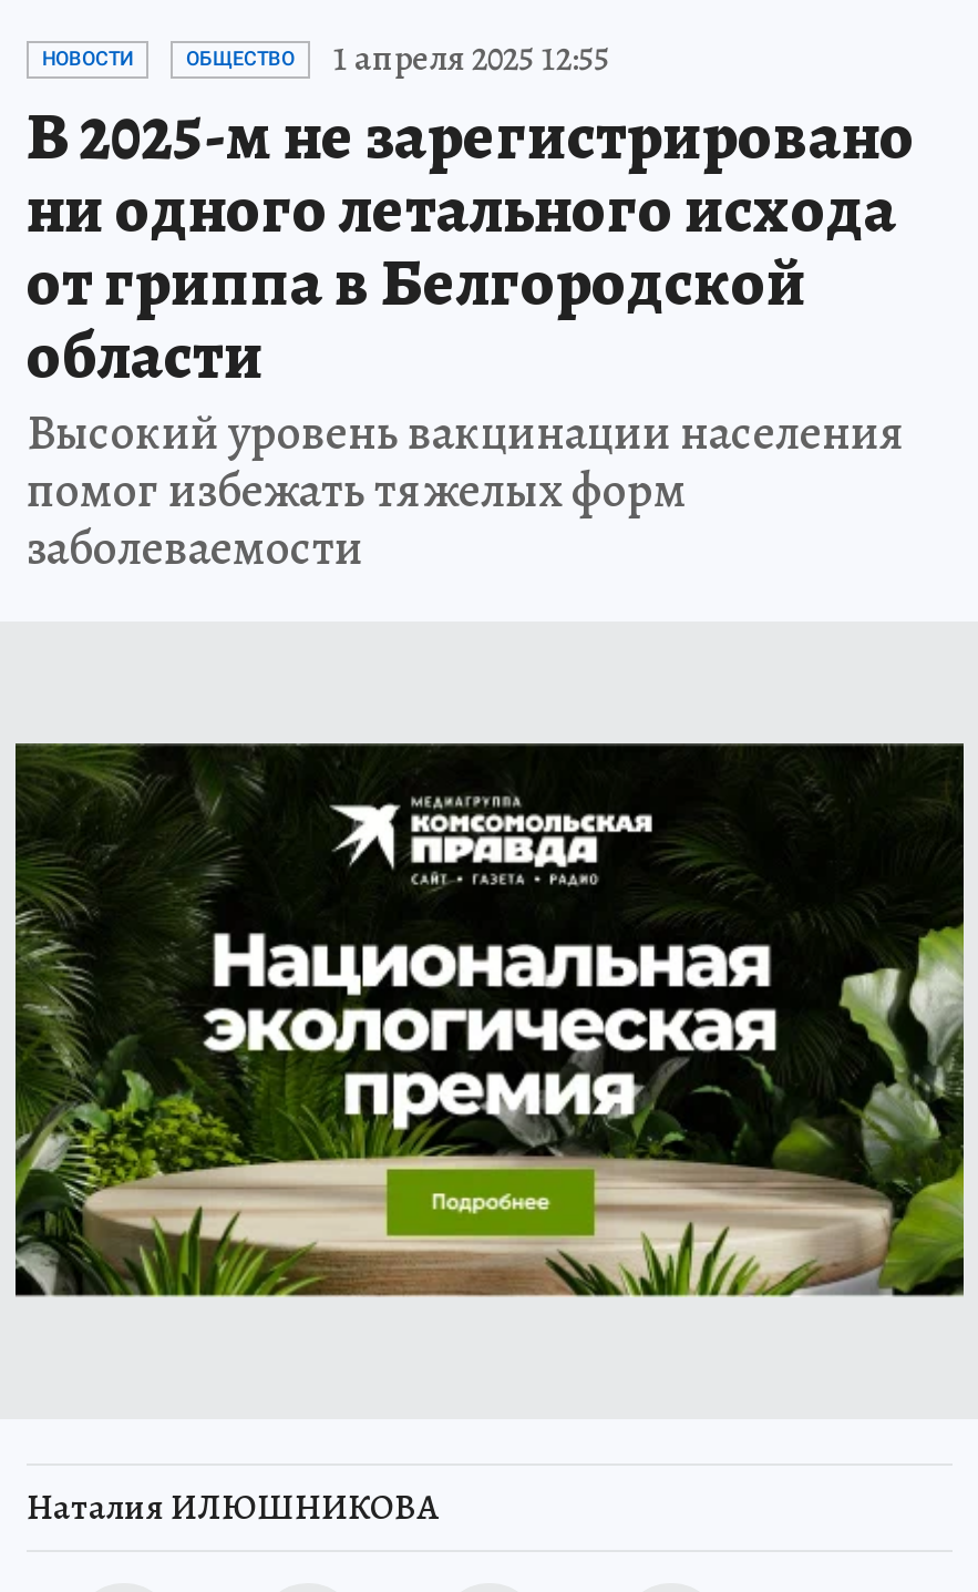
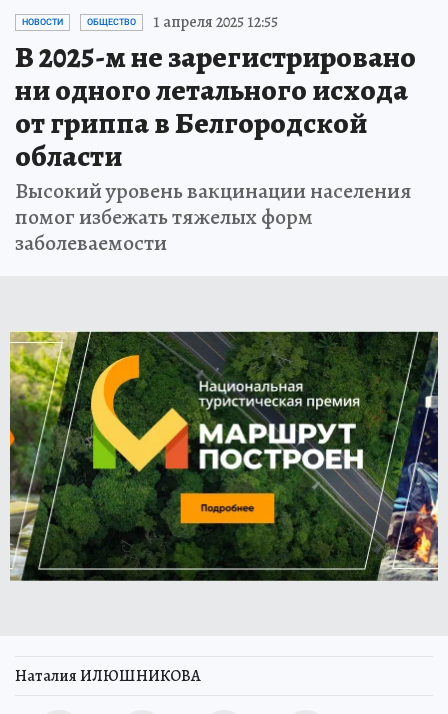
- [image]
+ [image]
